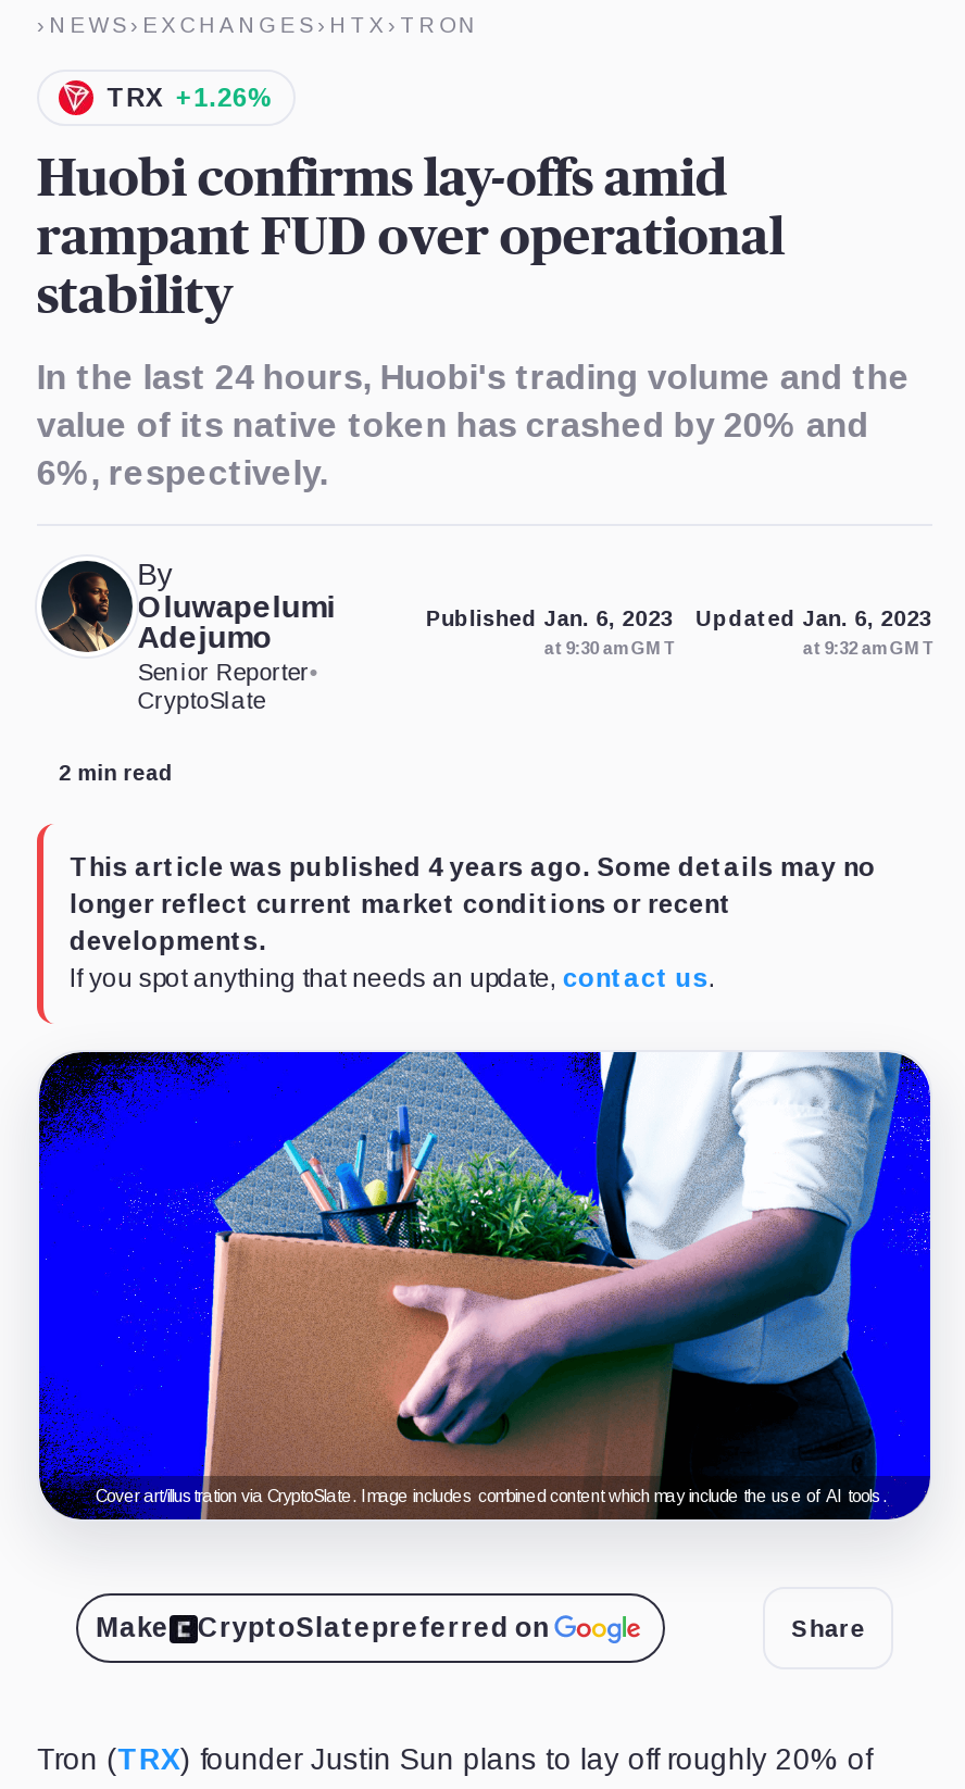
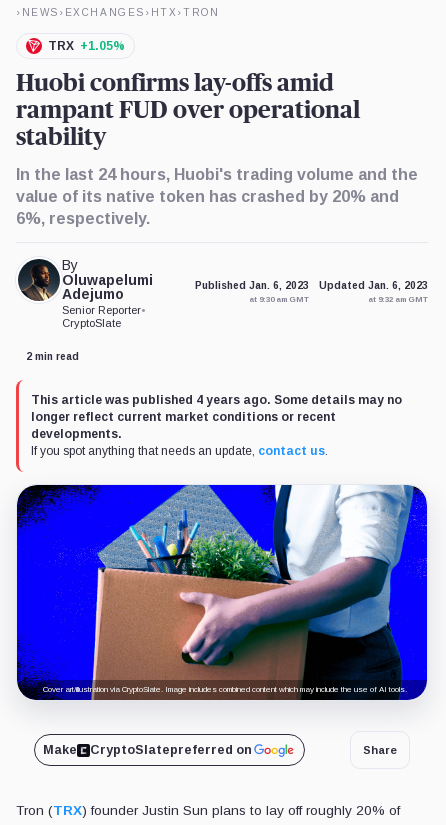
- TRX +1.26%
+ TRX +1.05%
